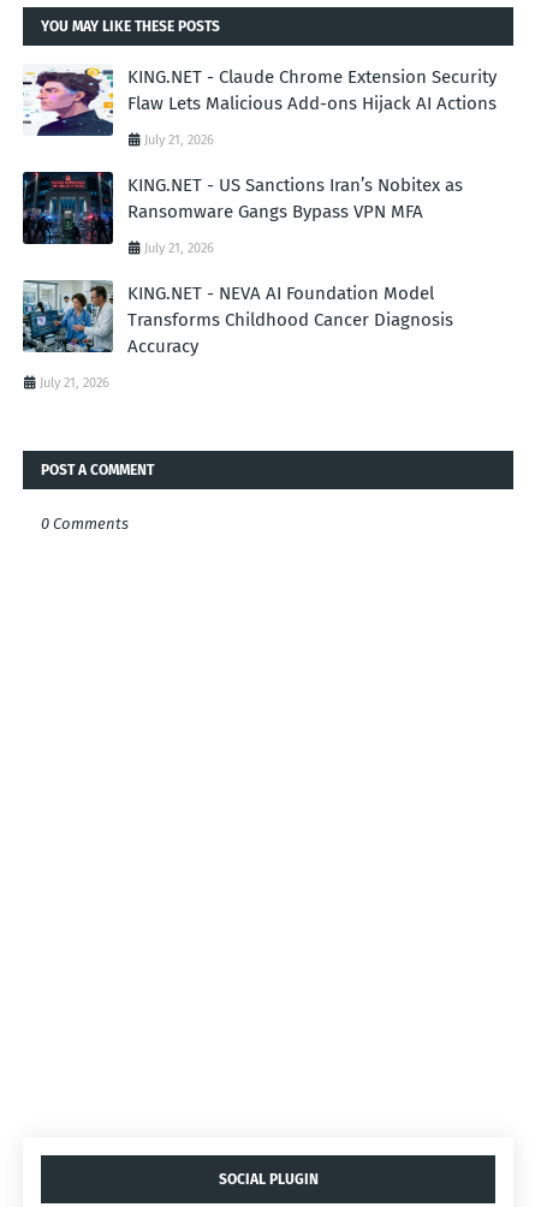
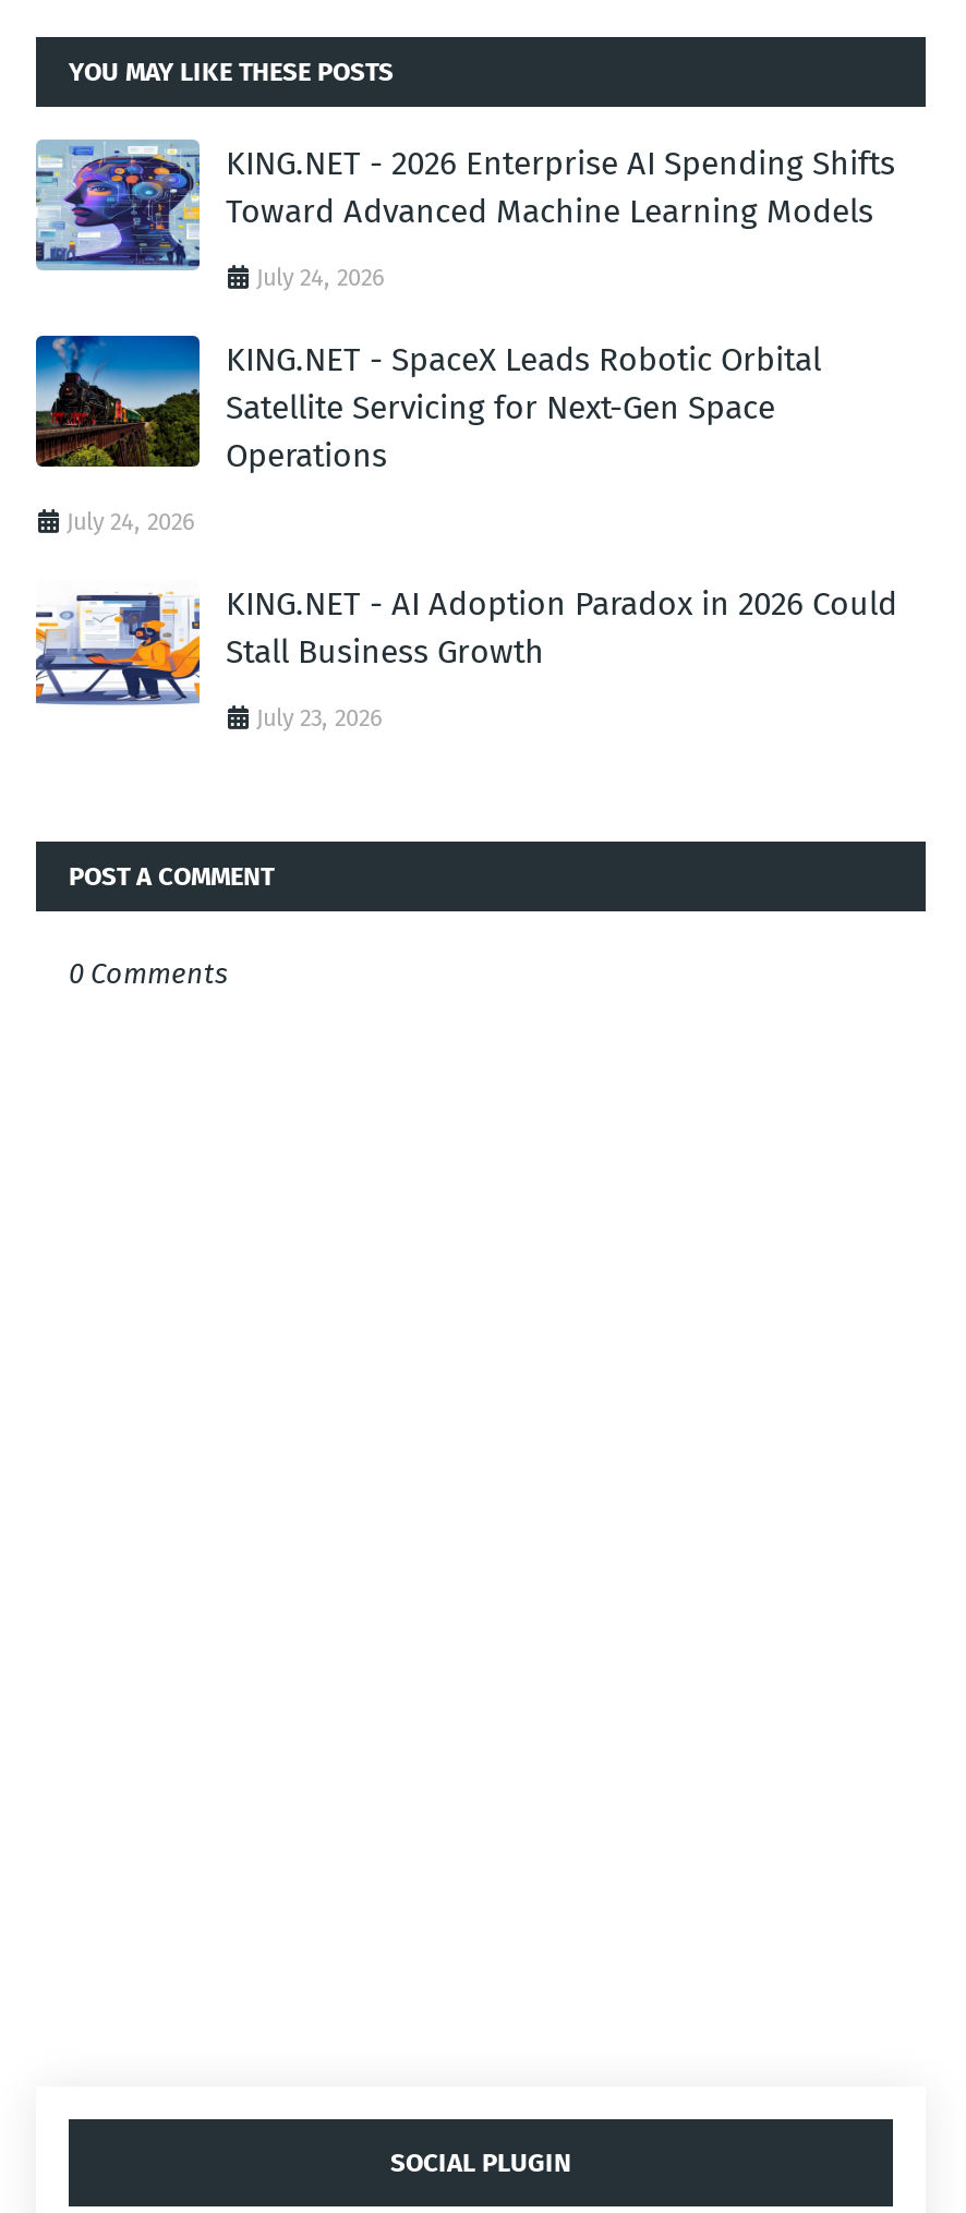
- [image]
- KING.NET - Claude Chrome Extension Security
- Flaw Lets Malicious Add-ons Hijack AI Actions
+ [image]
+ KING.NET - 2026 Enterprise AI Spending Shifts
+ Toward Advanced Machine Learning Models

- July 21, 2026
+ July 24, 2026

- [image]
- KING.NET - US Sanctions Iran’s Nobitex as
- Ransomware Gangs Bypass VPN MFA
+ [image]
+ KING.NET - SpaceX Leads Robotic Orbital
+ Satellite Servicing for Next-Gen Space
+ Operations

- July 21, 2026
+ July 24, 2026

- [image]
- KING.NET - NEVA AI Foundation Model
- Transforms Childhood Cancer Diagnosis
- Accuracy
+ [image]
+ KING.NET - AI Adoption Paradox in 2026 Could
+ Stall Business Growth

- July 21, 2026
+ July 23, 2026
